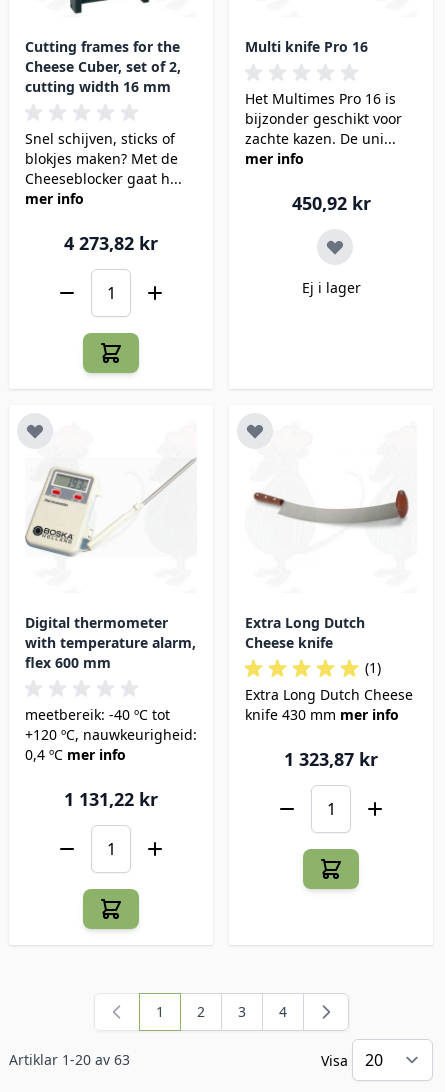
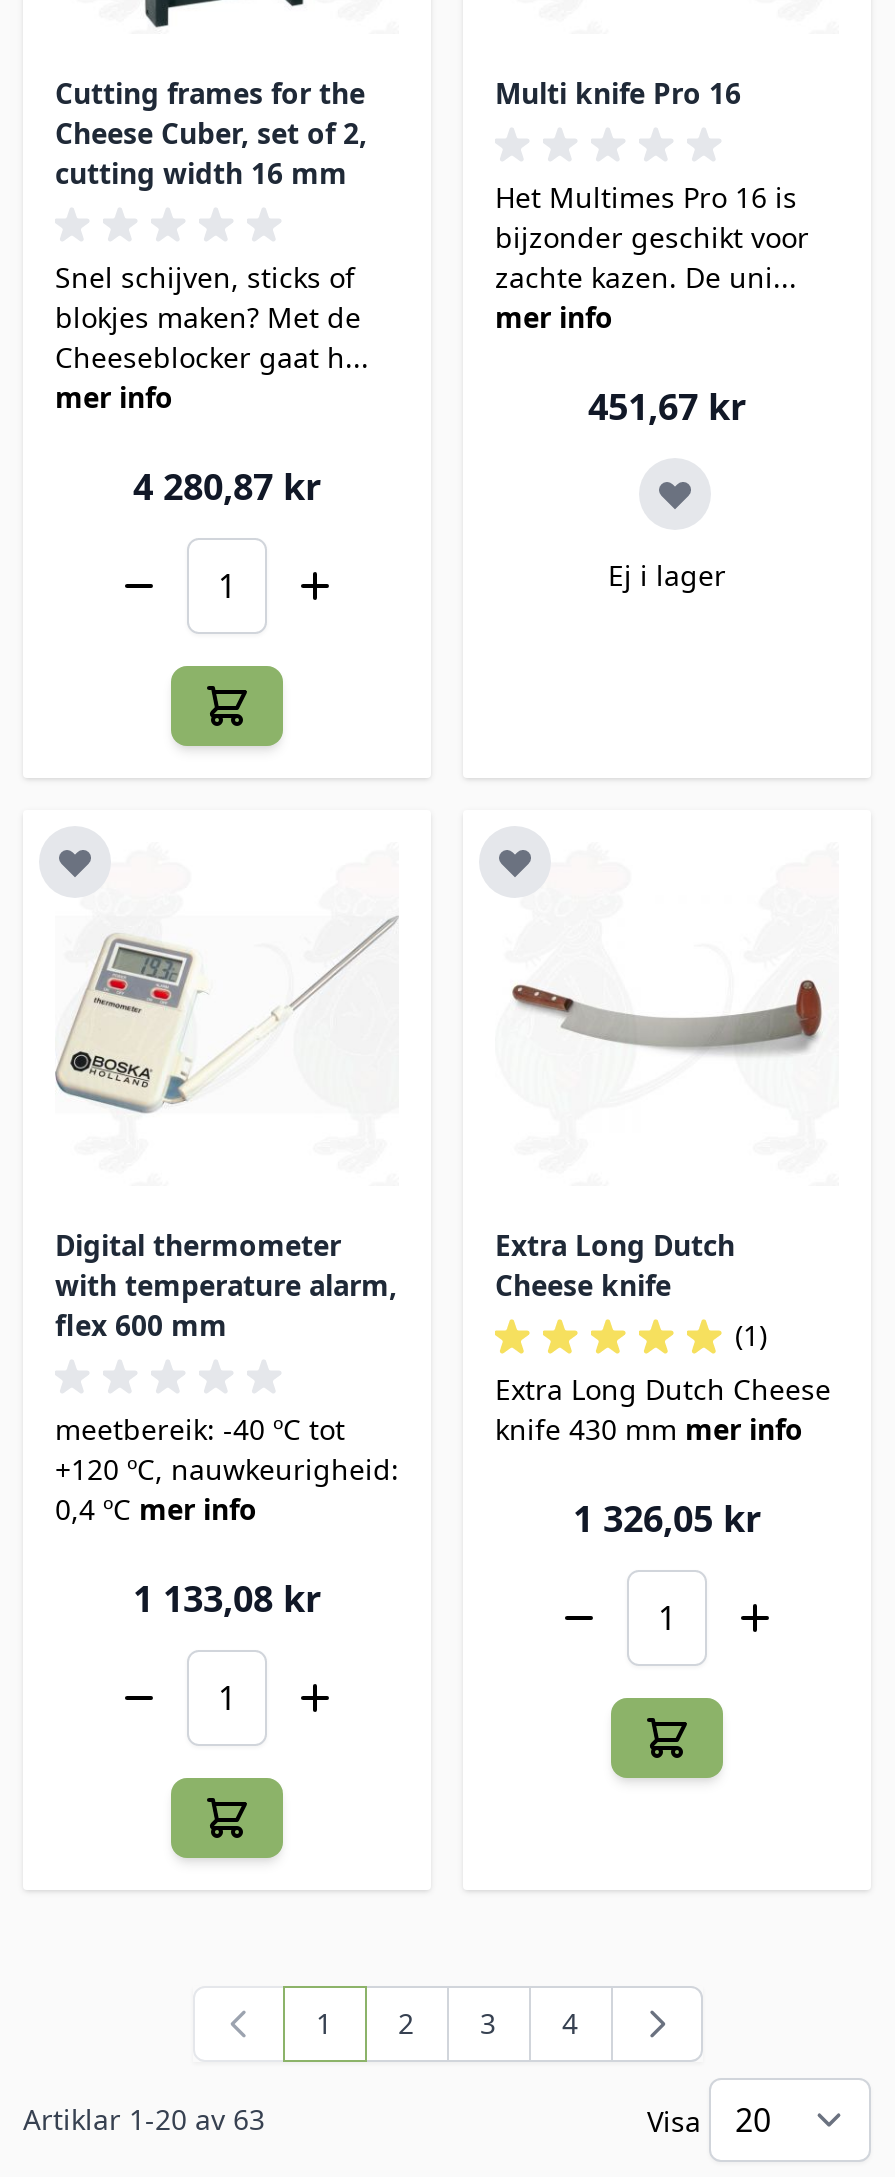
- 450,92 kr
+ 451,67 kr

- 4 273,82 kr
+ 4 280,87 kr

- 1 323,87 kr
+ 1 326,05 kr

- 1 131,22 kr
+ 1 133,08 kr
